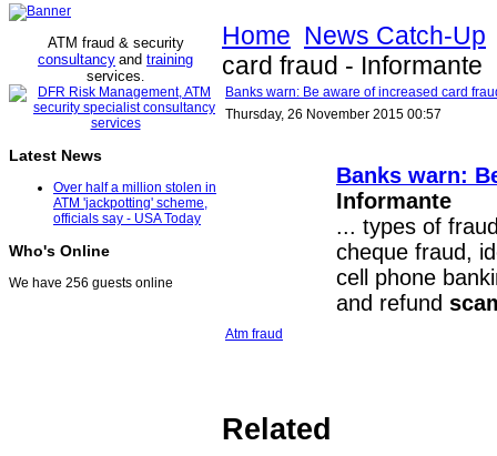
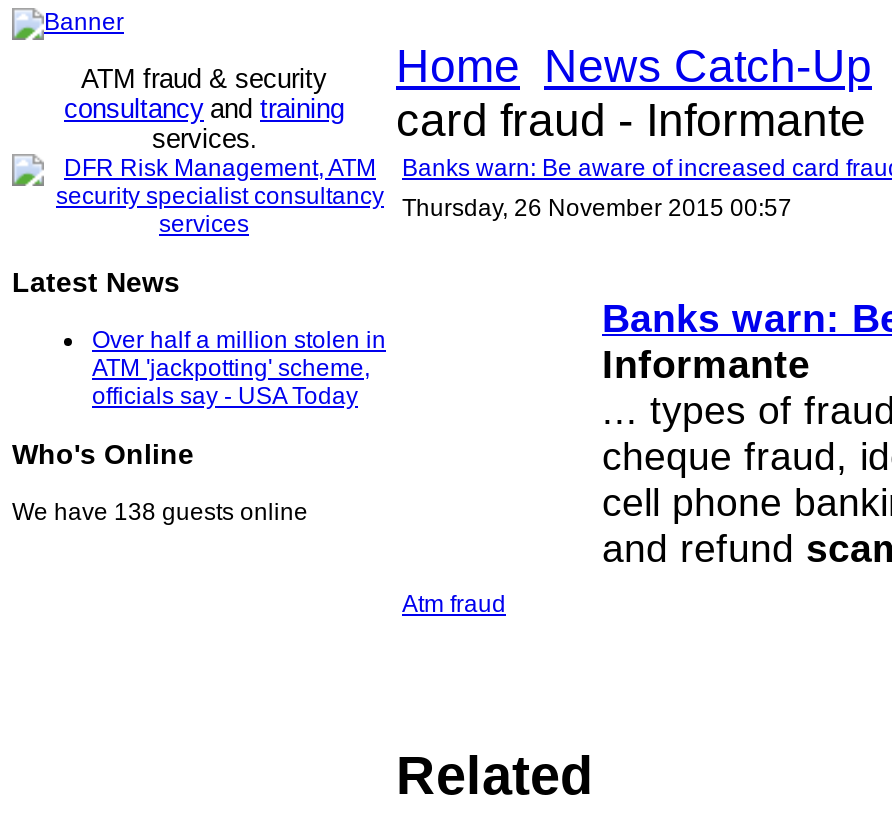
- We have 256 guests online
+ We have 138 guests online
